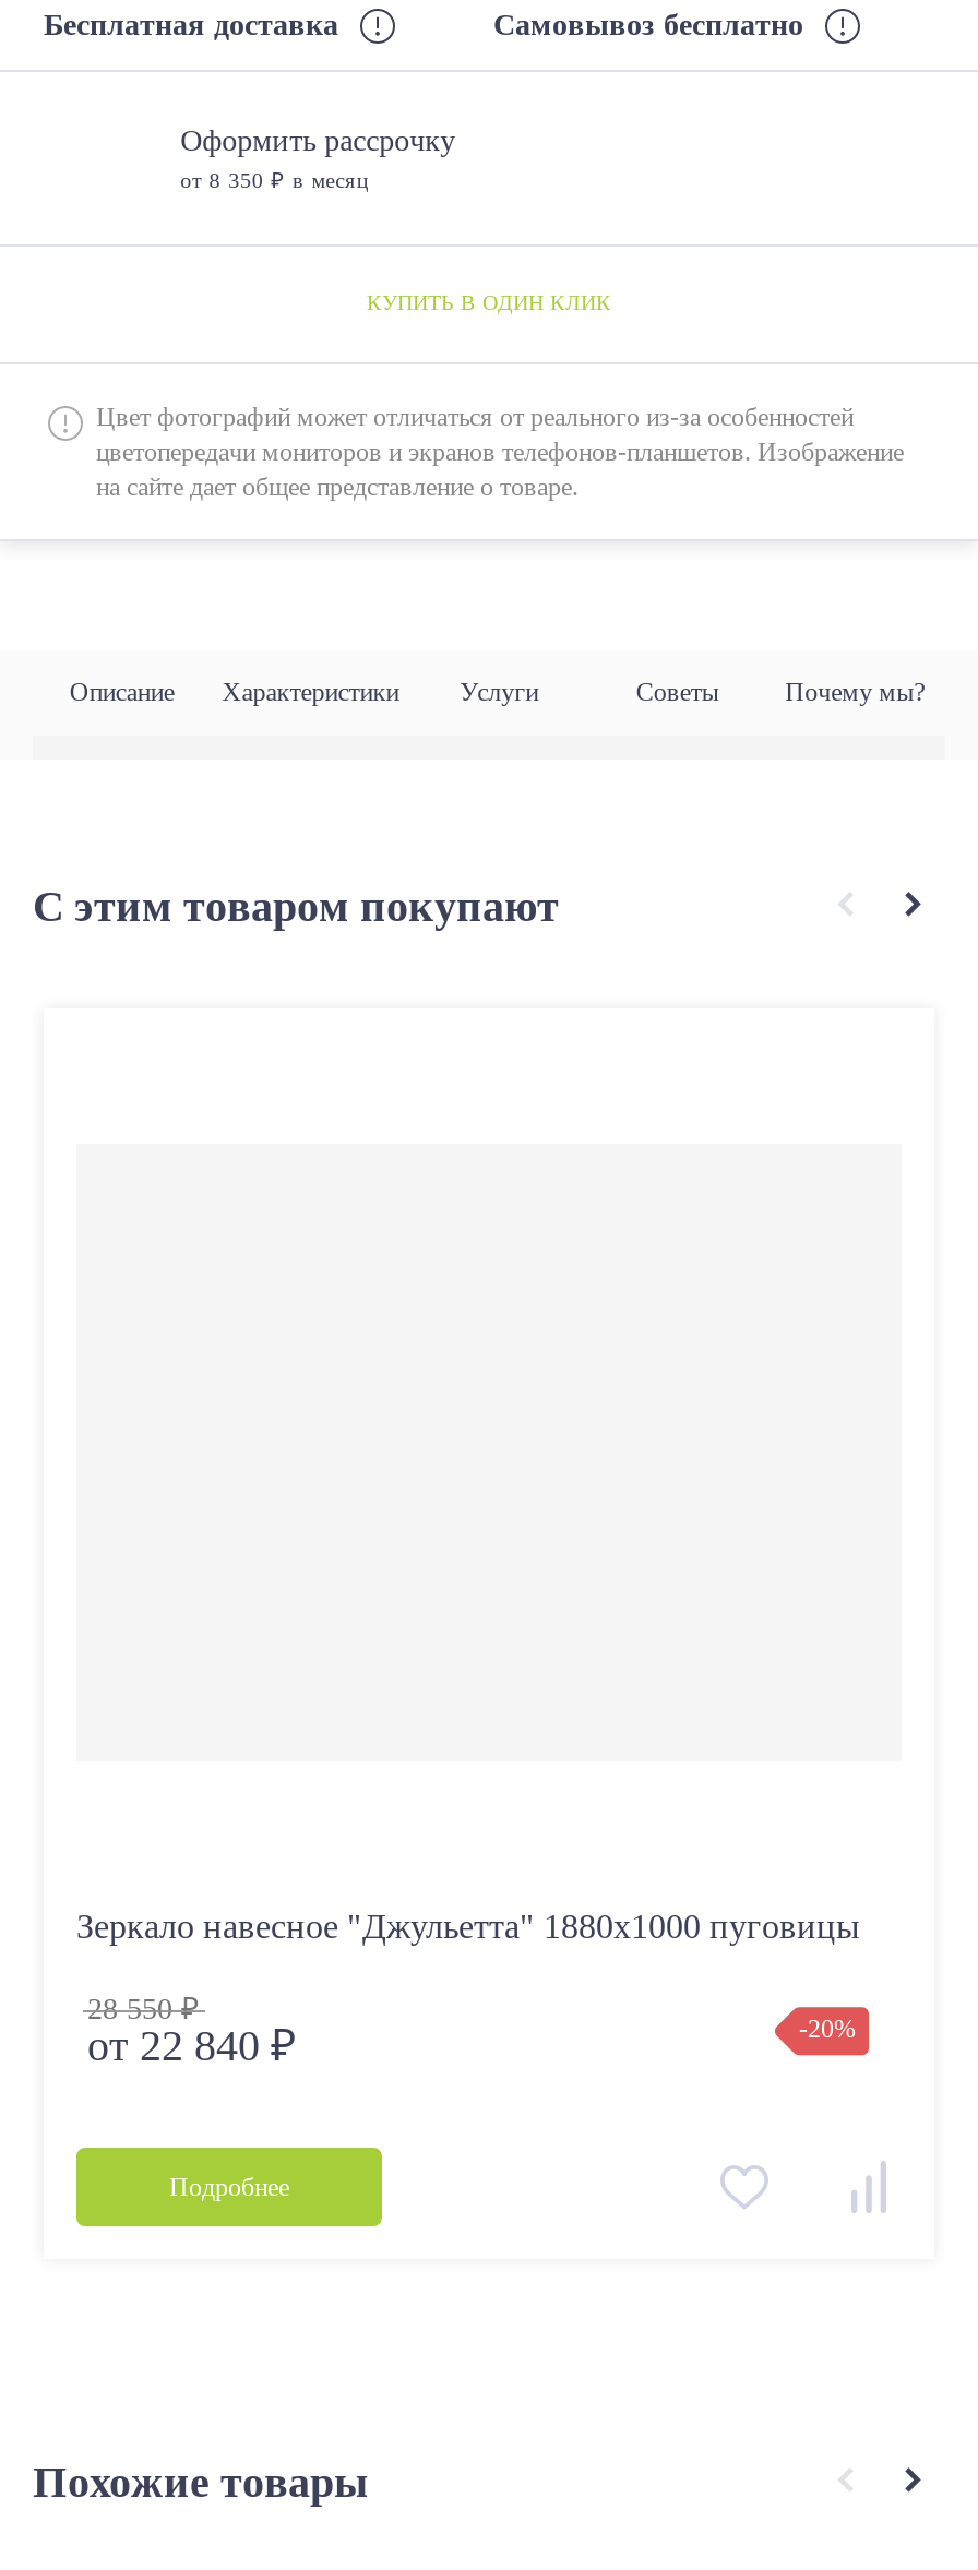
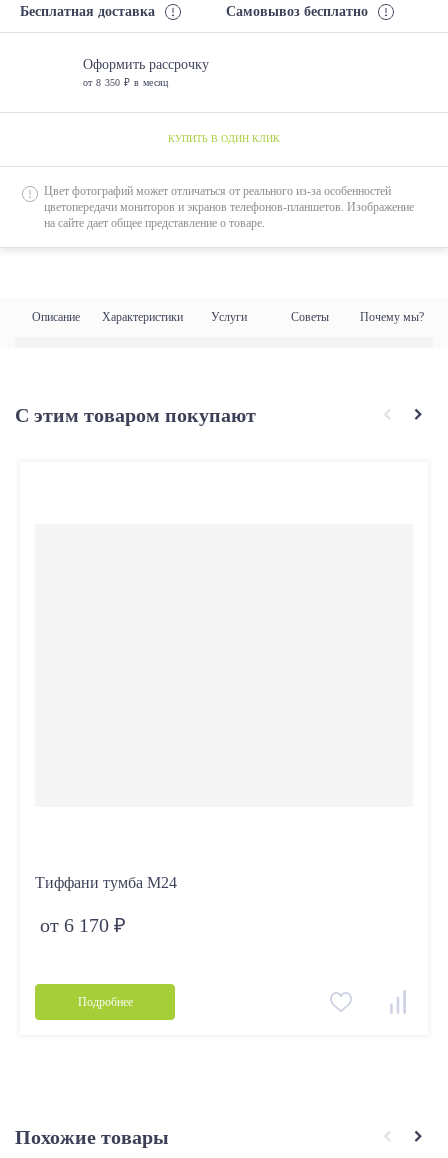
- Зеркало навесное "Джульетта" 1880х1000 пуговицы
+ Тиффани тумба М24

- 28 550 ₽
- от 22 840 ₽
- -20%
+ от 6 170 ₽
